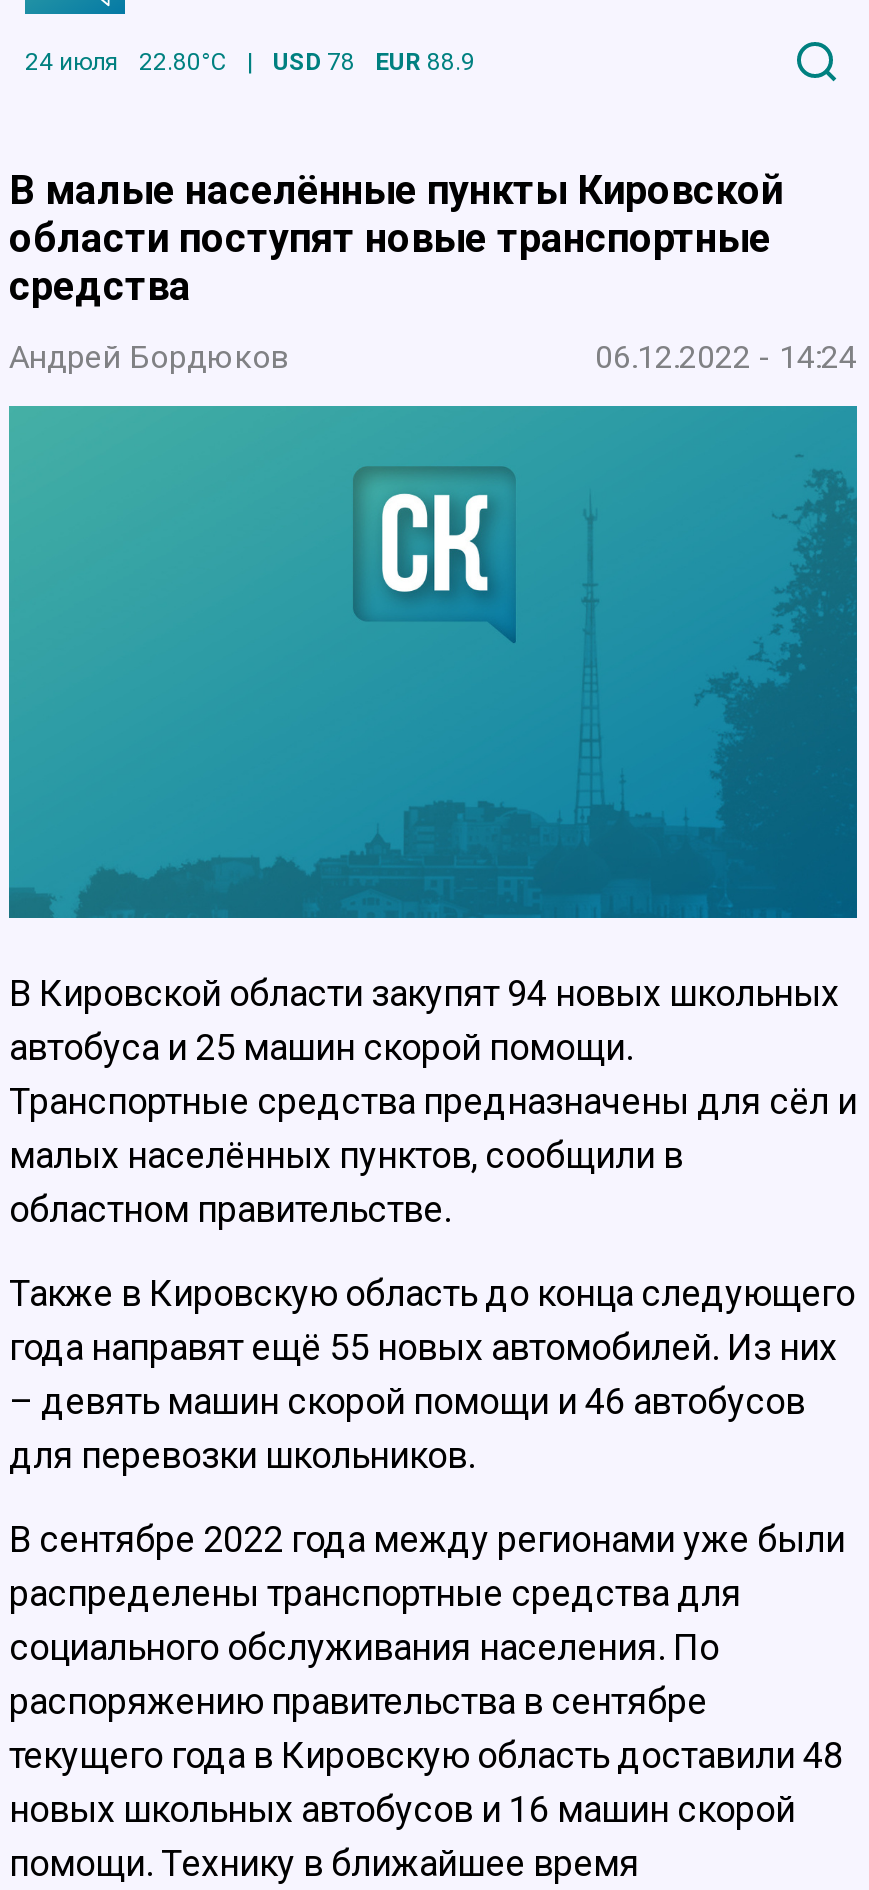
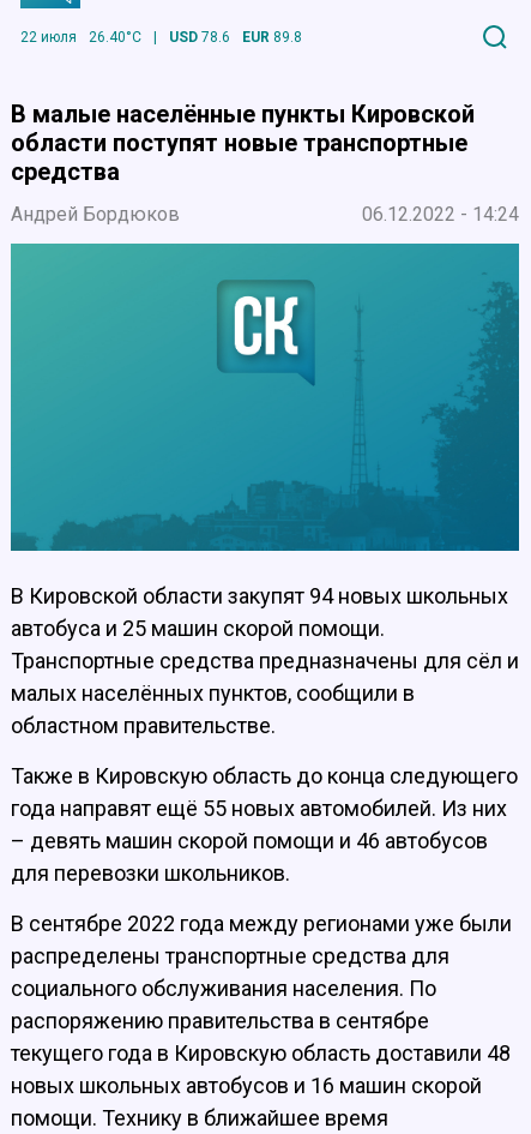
- 24 июля
- 22.80°C
+ 22 июля
+ 26.40°C

- USD 78
+ USD 78.6

- EUR 88.9
+ EUR 89.8
